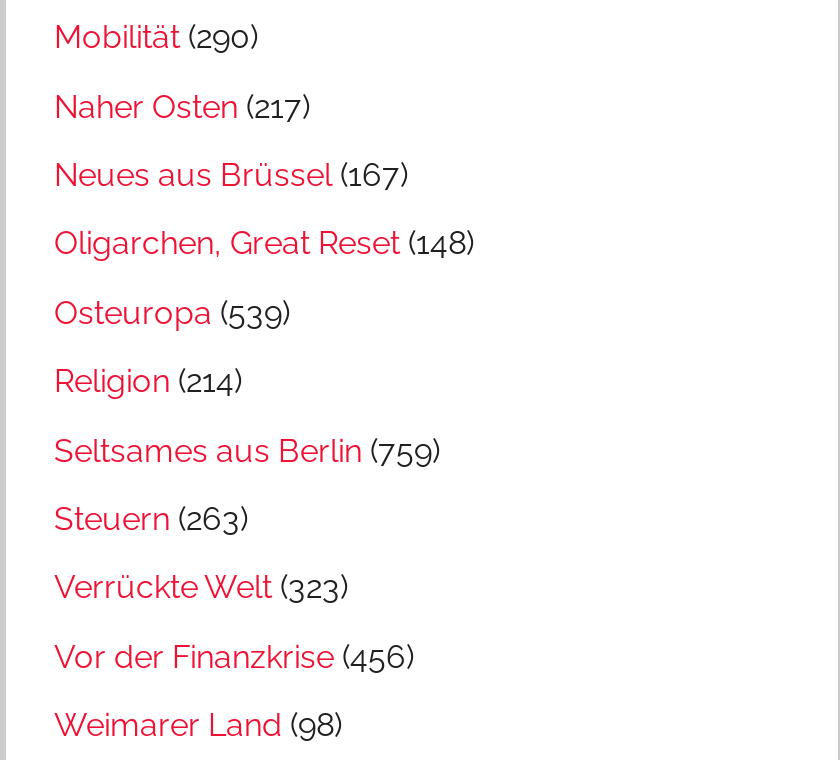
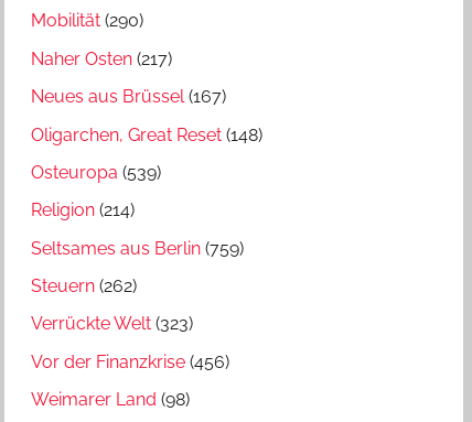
- Steuern (263)
+ Steuern (262)
